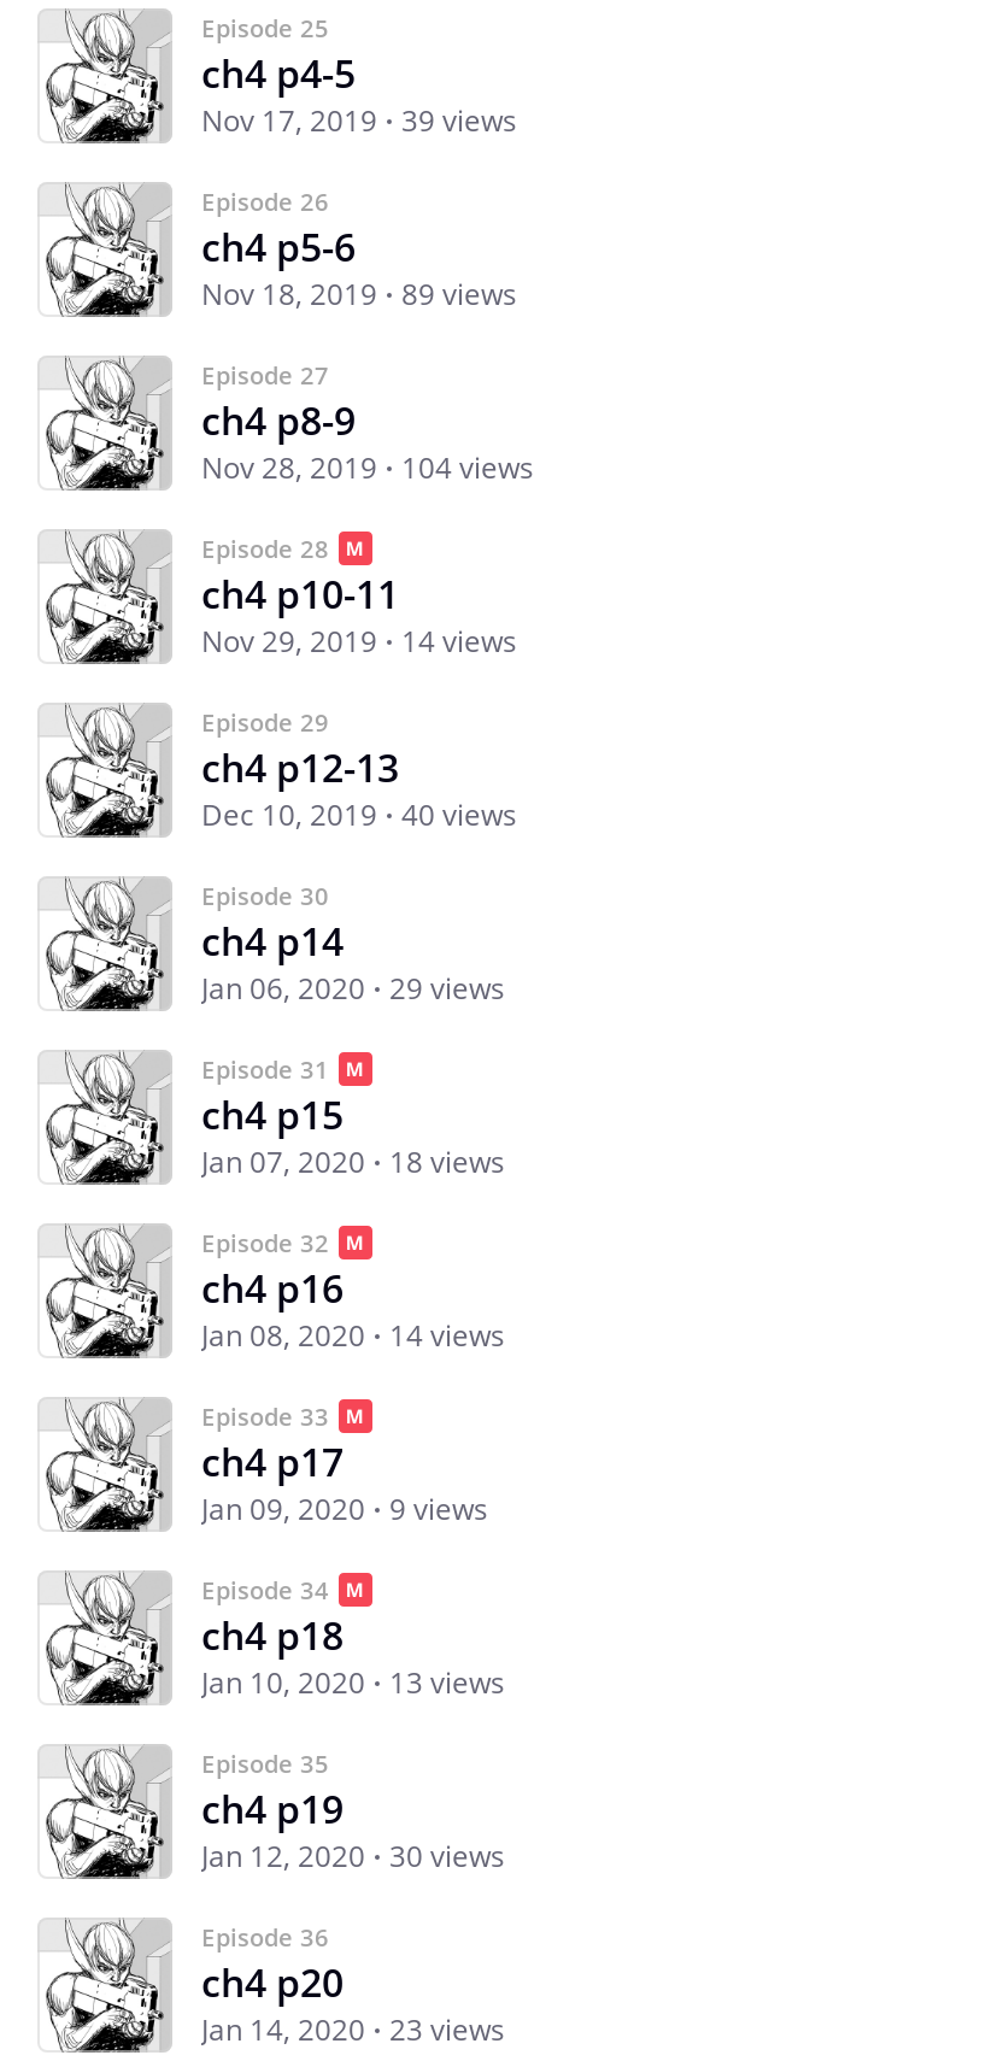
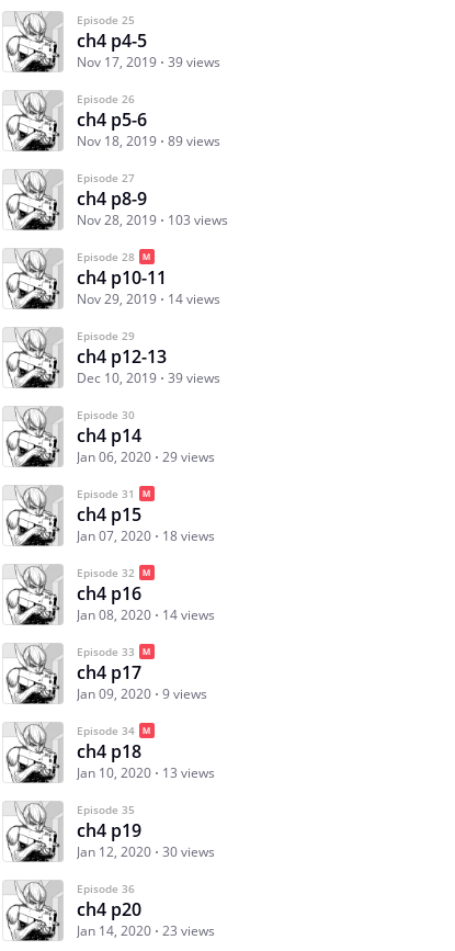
- Nov 28, 2019 104 views
+ Nov 28, 2019 103 views

- Dec 10, 2019 40 views
+ Dec 10, 2019 39 views
